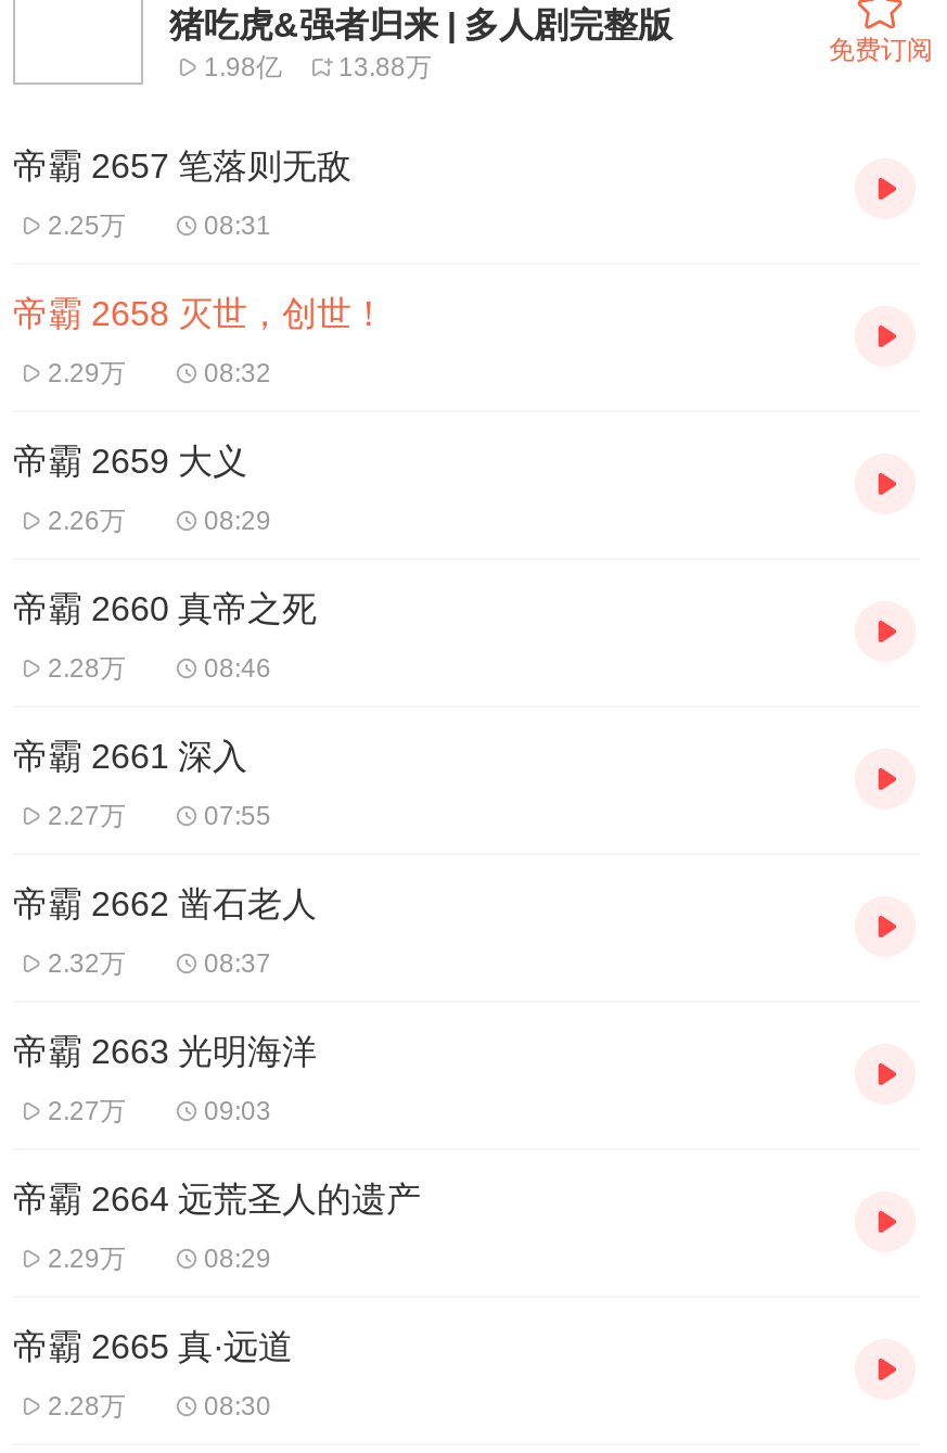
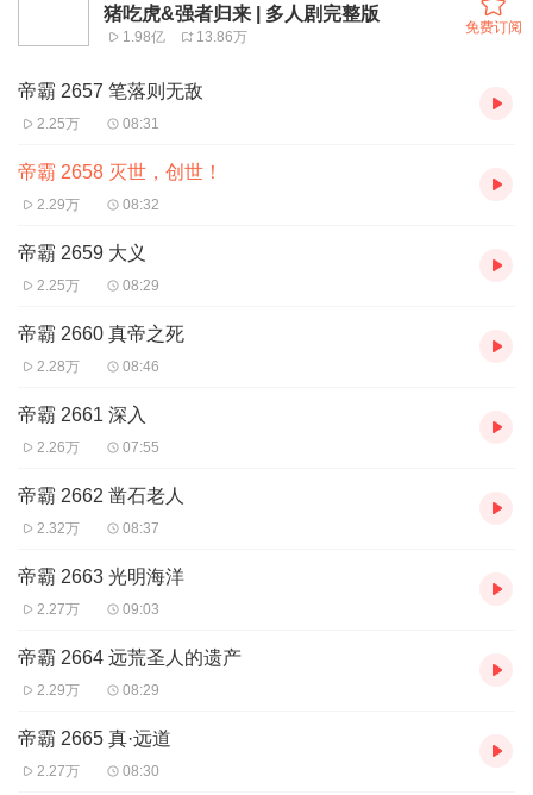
- 1.98亿 13.88万
+ 1.98亿 13.86万

- 2.26万
+ 2.25万

- 2.27万
+ 2.26万

- 2.28万
+ 2.27万
